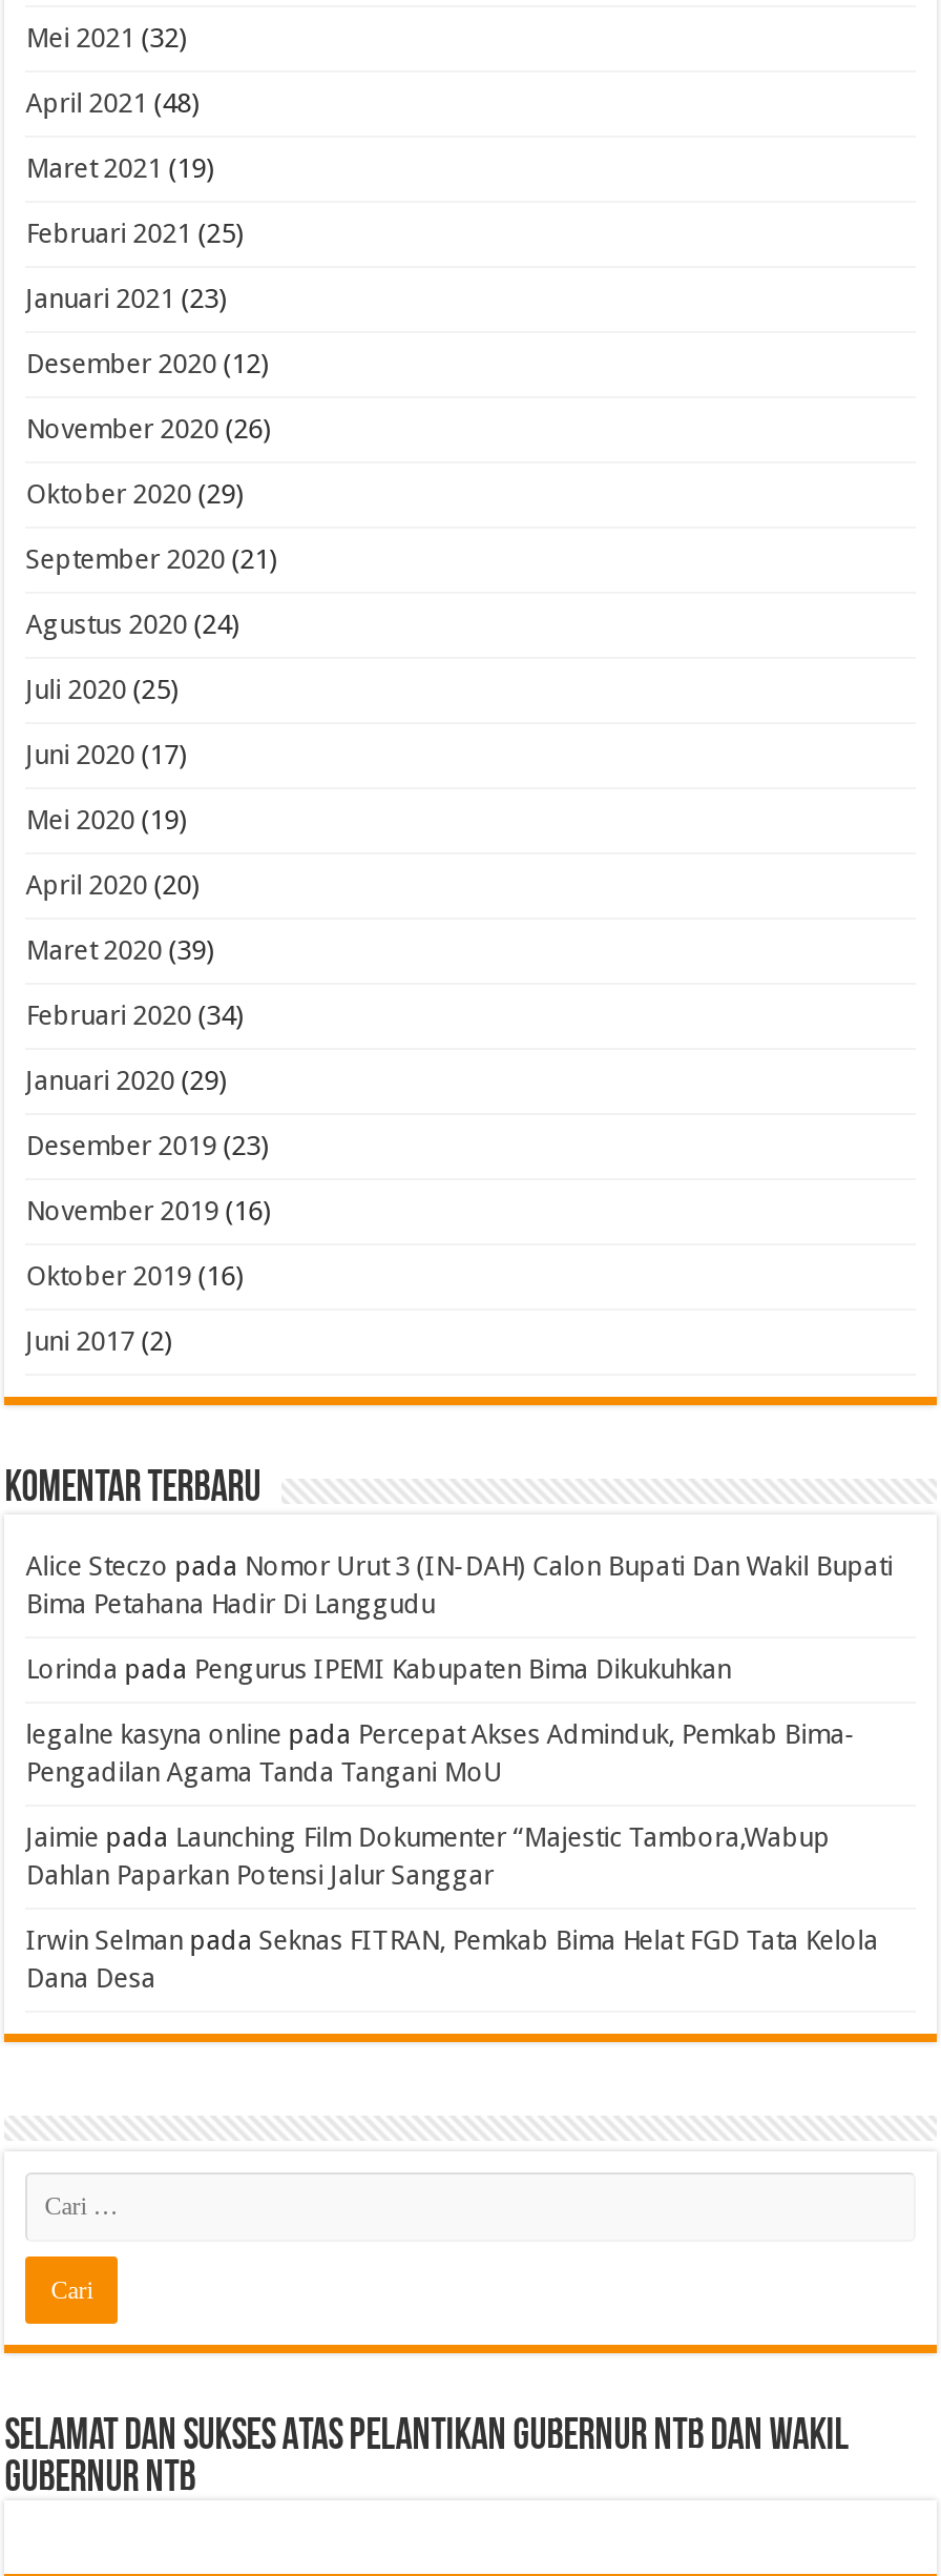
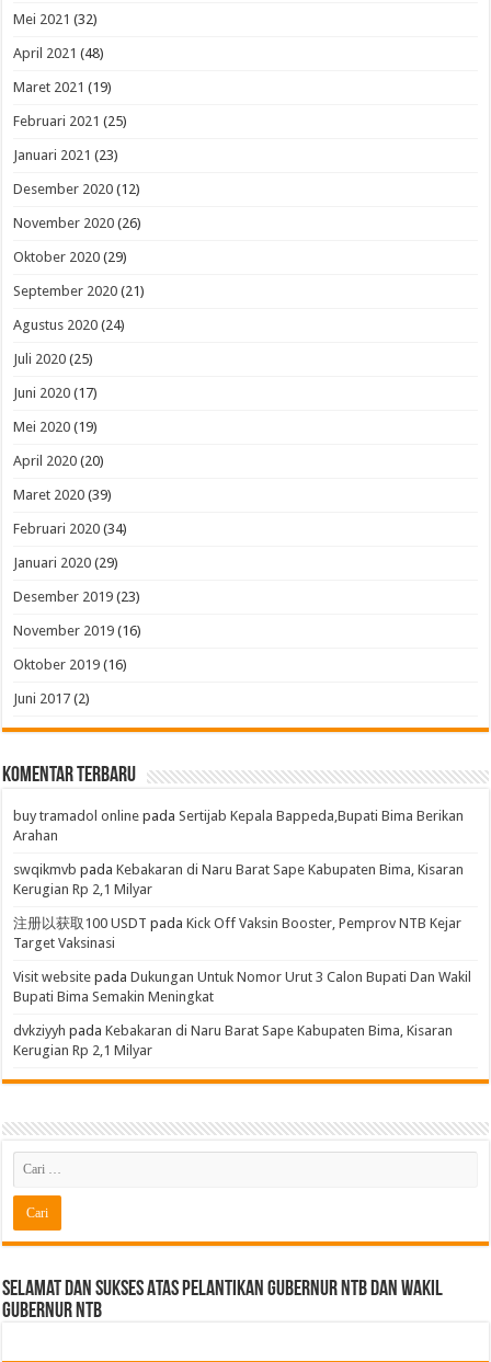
- Alice Steczo pada Nomor Urut 3 (IN-DAH) Calon Bupati Dan Wakil Bupati
- Bima Petahana Hadir Di Langgudu
+ buy tramadol online pada Sertijab Kepala Bappeda,Bupati Bima Berikan
+ Arahan

- Lorinda pada Pengurus IPEMI Kabupaten Bima Dikukuhkan
+ swqikmvb pada Kebakaran di Naru Barat Sape Kabupaten Bima, Kisaran
+ Kerugian Rp 2,1 Milyar

- legalne kasyna online pada Percepat Akses Adminduk, Pemkab Bima-
- Pengadilan Agama Tanda Tangani MoU
+ 注册以获取100 USDT pada Kick Off Vaksin Booster, Pemprov NTB Kejar
+ Target Vaksinasi

- Jaimie pada Launching Film Dokumenter “Majestic Tambora,Wabup
- Dahlan Paparkan Potensi Jalur Sanggar
+ Visit website pada Dukungan Untuk Nomor Urut 3 Calon Bupati Dan Wakil
+ Bupati Bima Semakin Meningkat

- Irwin Selman pada Seknas FITRAN, Pemkab Bima Helat FGD Tata Kelola
- Dana Desa
+ dvkziyyh pada Kebakaran di Naru Barat Sape Kabupaten Bima, Kisaran
+ Kerugian Rp 2,1 Milyar
